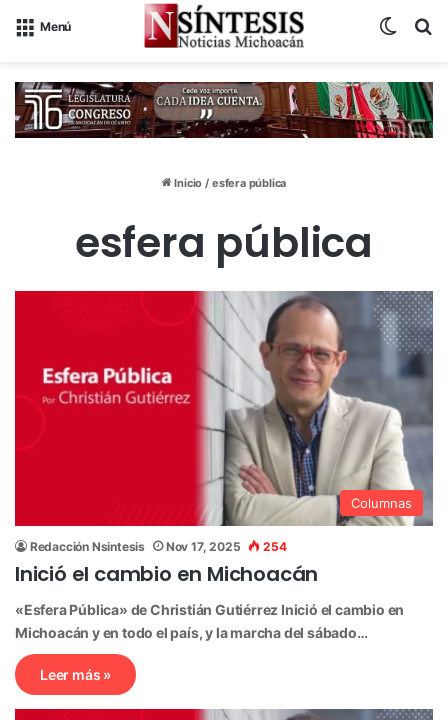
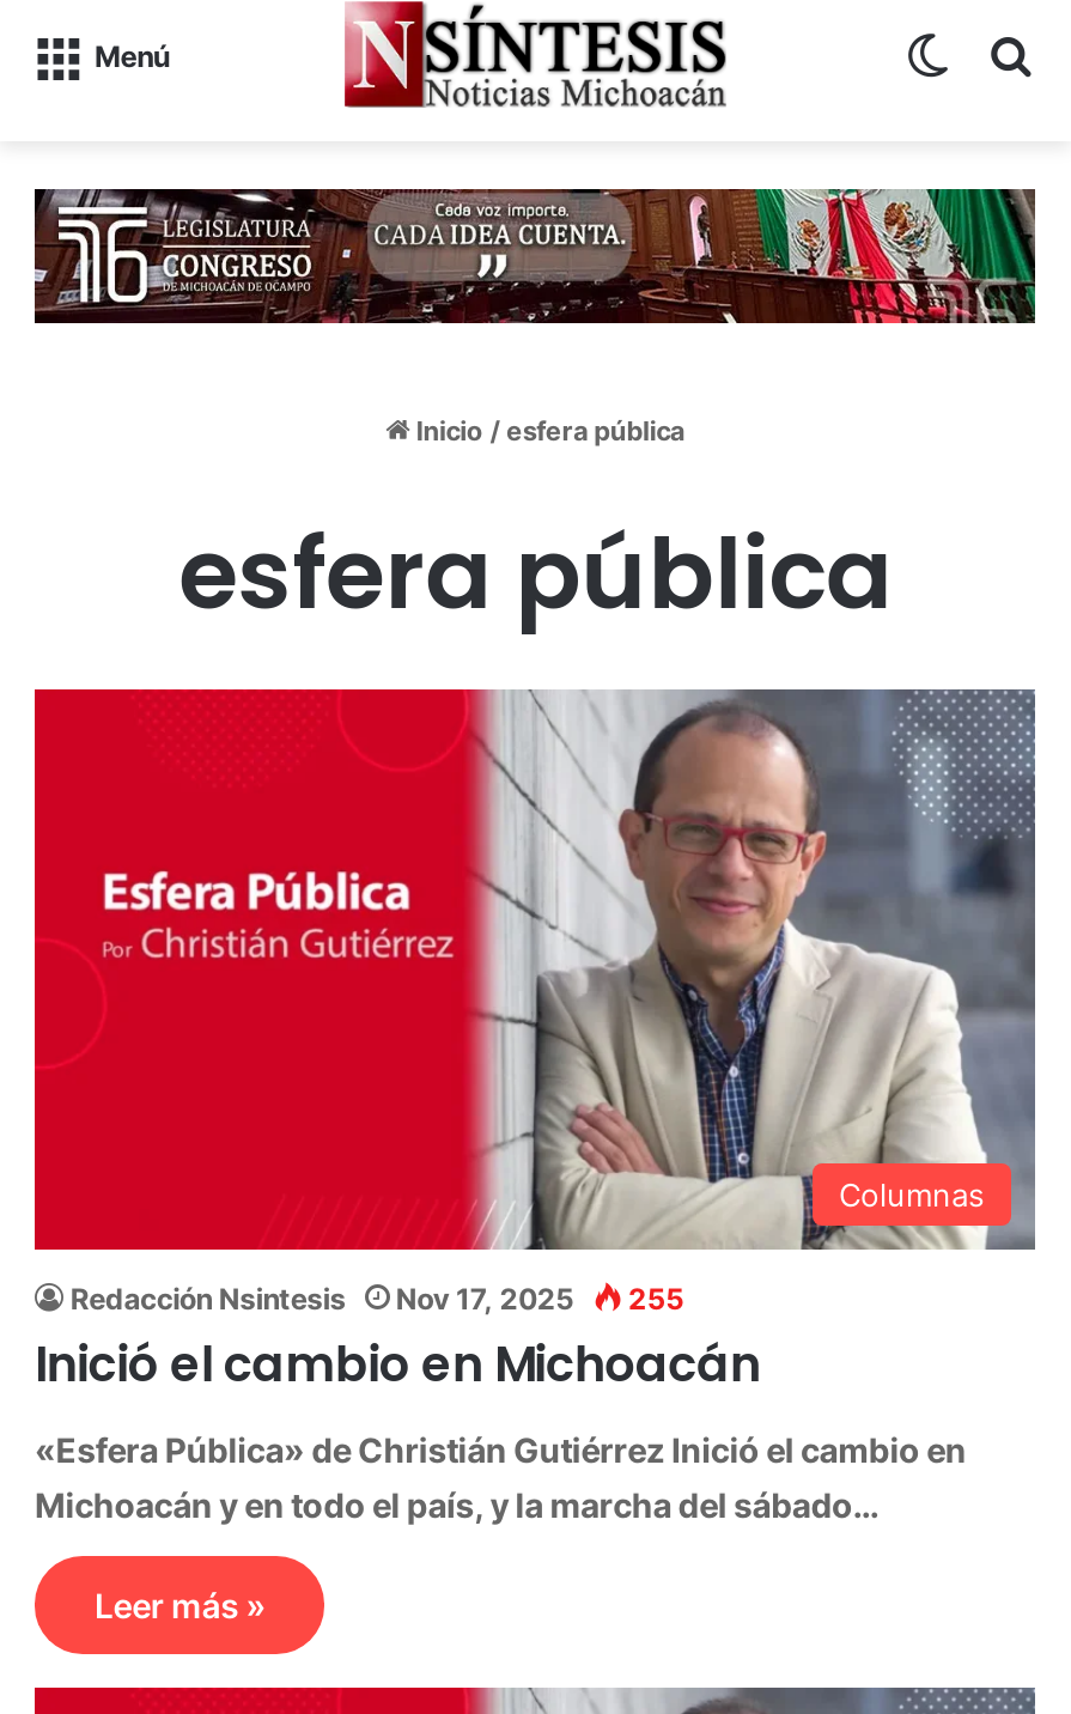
- Redacción Nsintesis Nov 17, 2025 254
+ Redacción Nsintesis Nov 17, 2025 255
